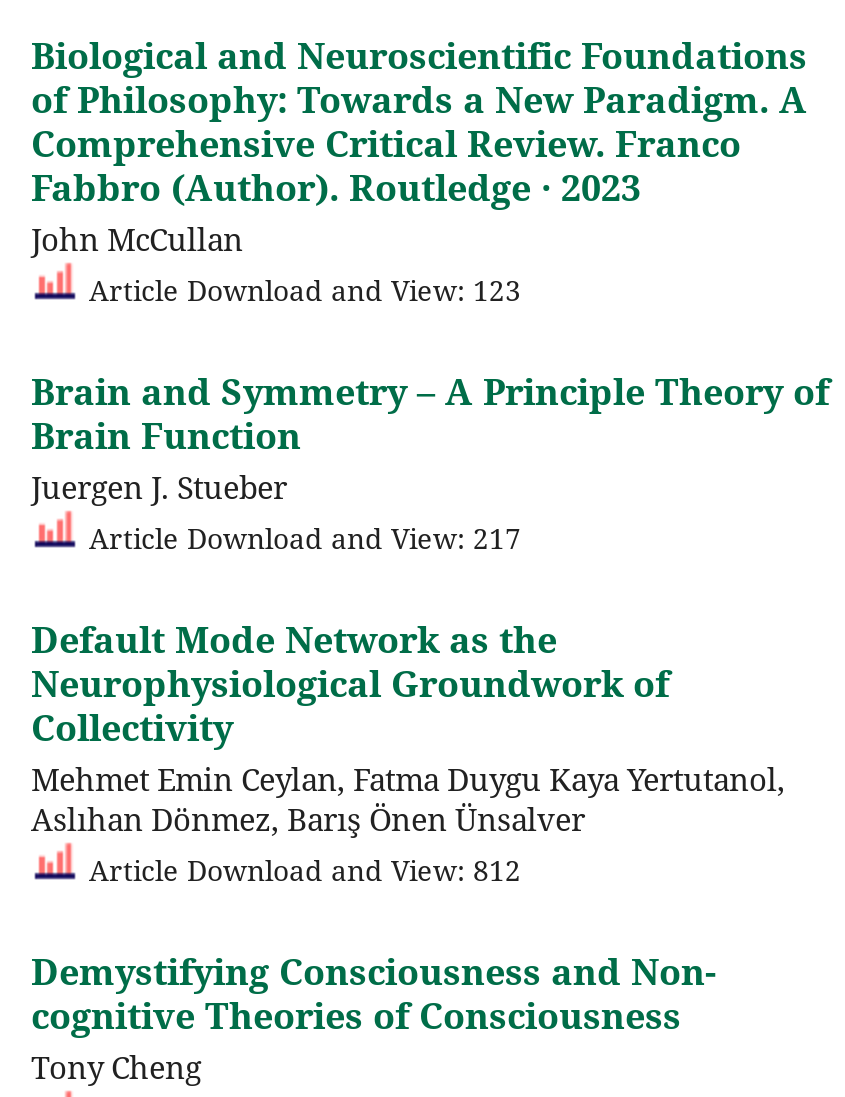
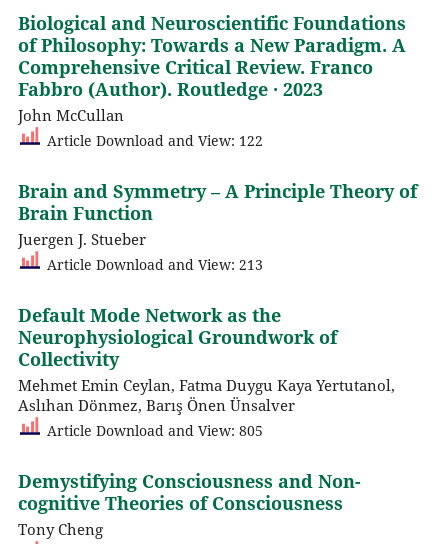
- Article Download and View: 123
+ Article Download and View: 122

- Article Download and View: 217
+ Article Download and View: 213

- Article Download and View: 812
+ Article Download and View: 805
